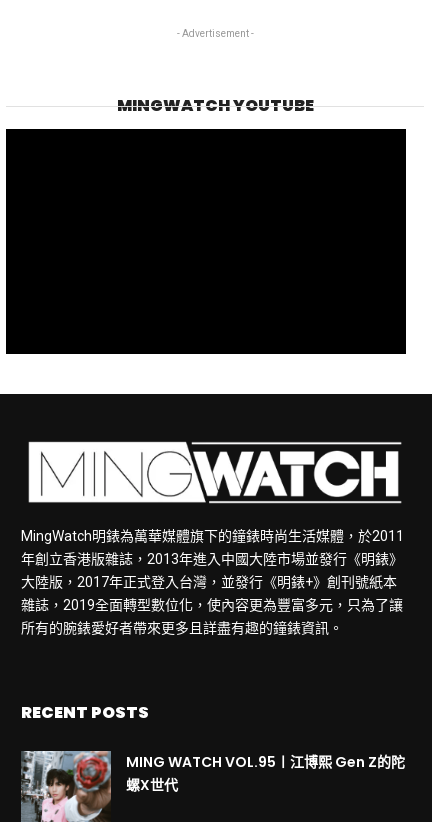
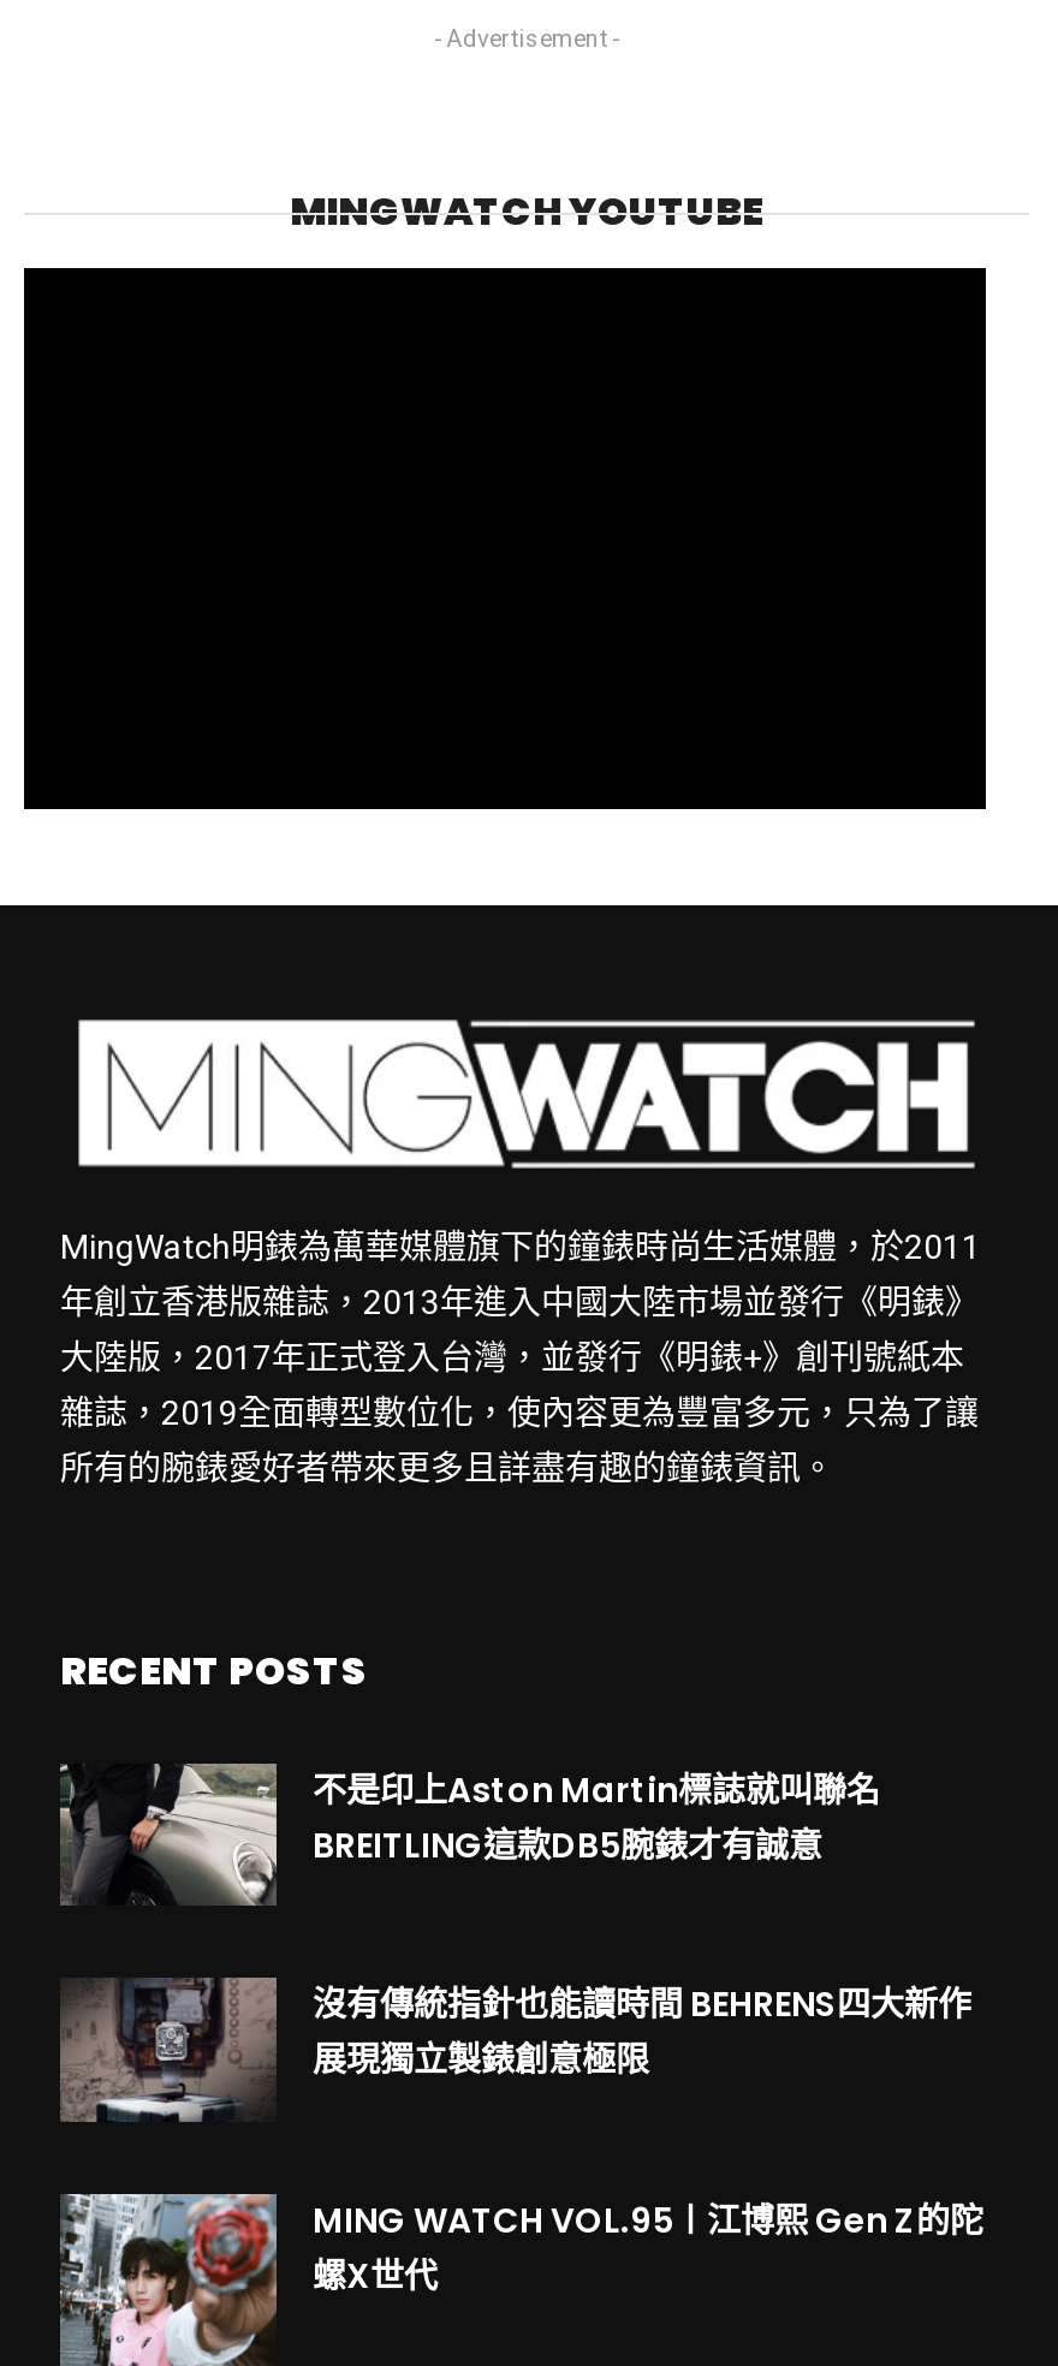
+ [image]
+ 不是印上Aston Martin標誌就叫聯名
+ BREITLING這款DB5腕錶才有誠意
+ 沒有傳統指針也能讀時間 BEHRENS四大新作
+ 展現獨立製錶創意極限

+ [image]
